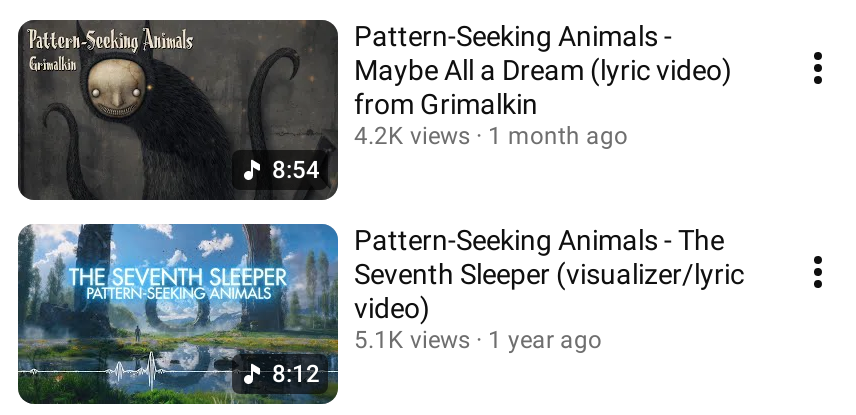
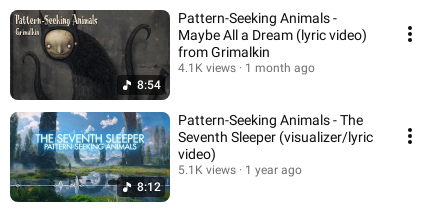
- 4.2K views 1 month ago
+ 4.1K views 1 month ago
